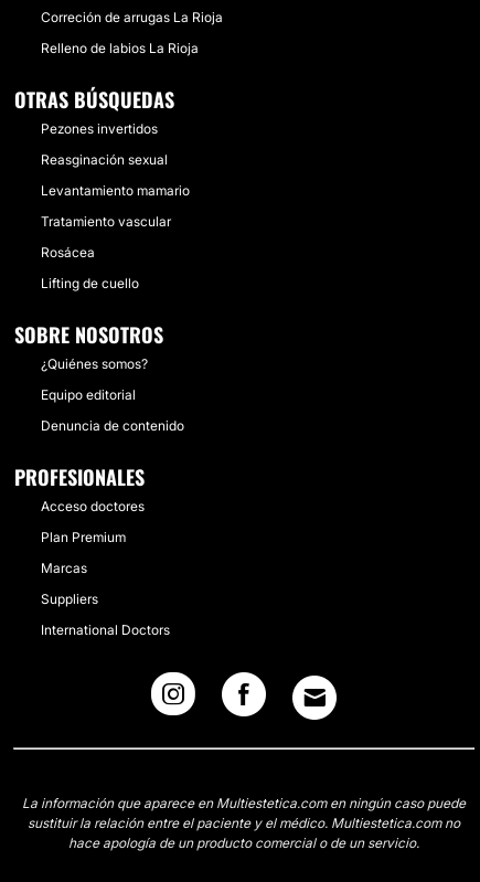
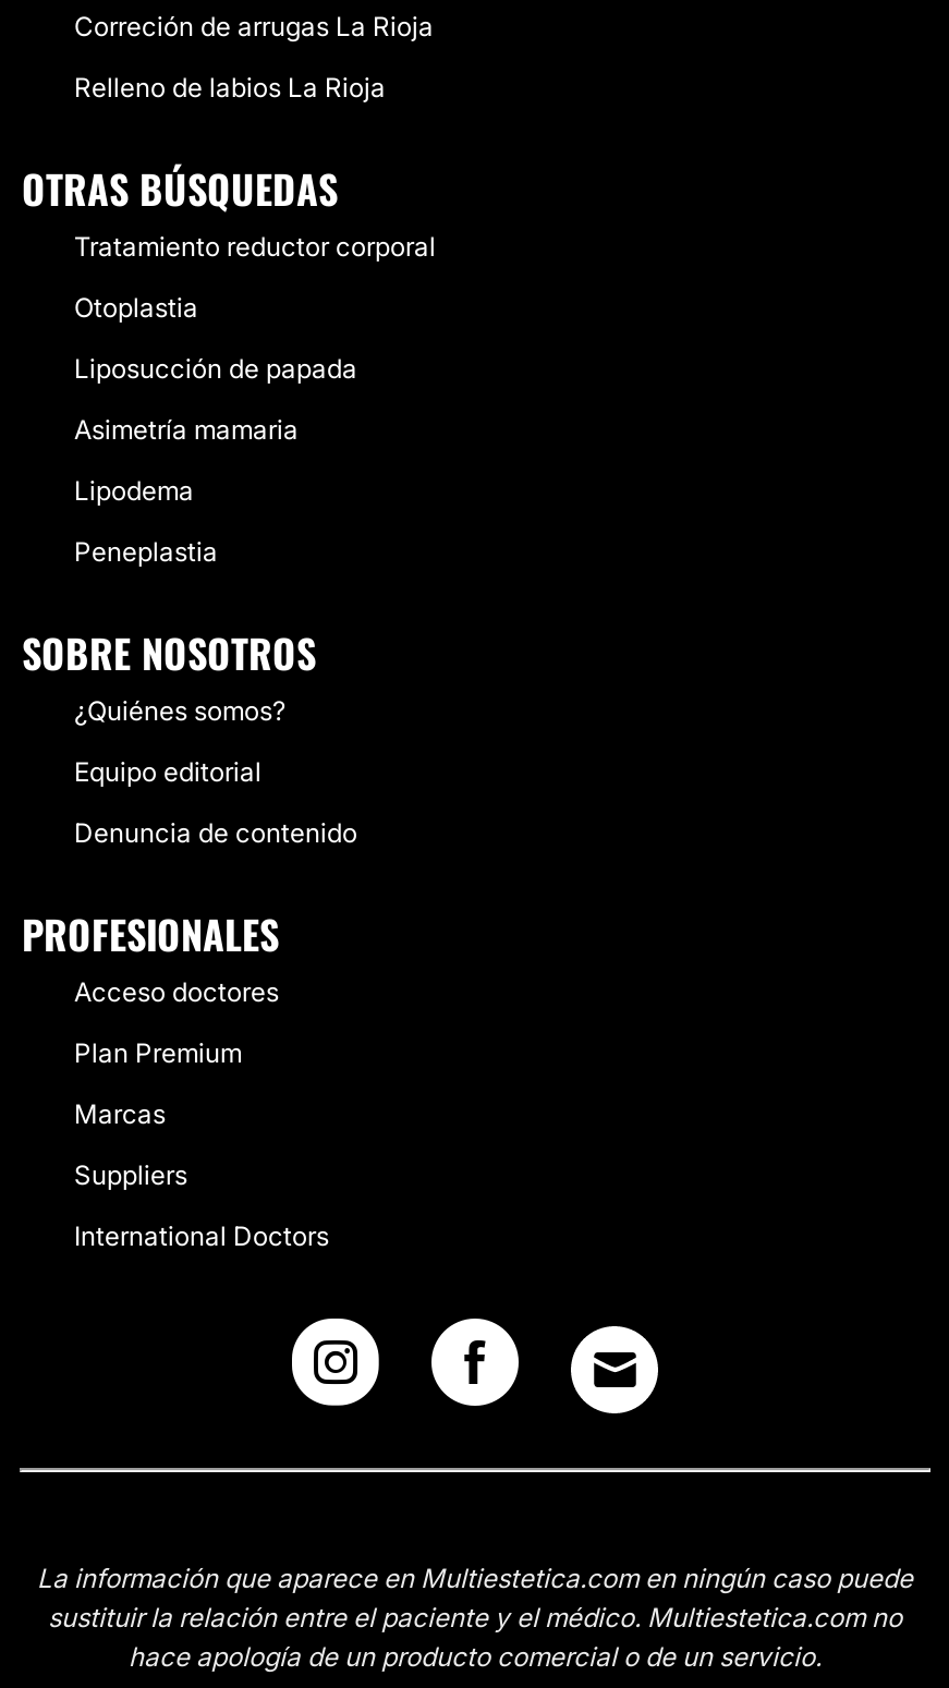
- Pezones invertidos
+ Tratamiento reductor corporal

- Reasginación sexual
+ Otoplastia

- Levantamiento mamario
+ Liposucción de papada

- Tratamiento vascular
+ Asimetría mamaria

- Rosácea
+ Lipodema

- Lifting de cuello
+ Peneplastia
